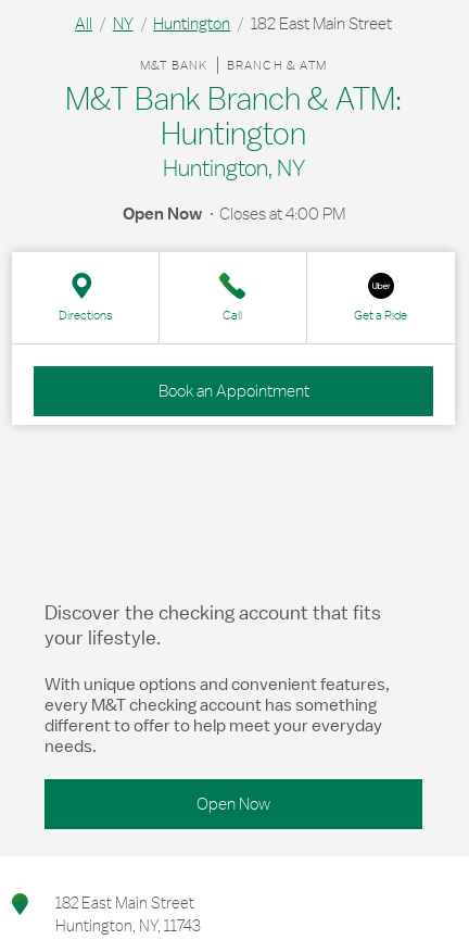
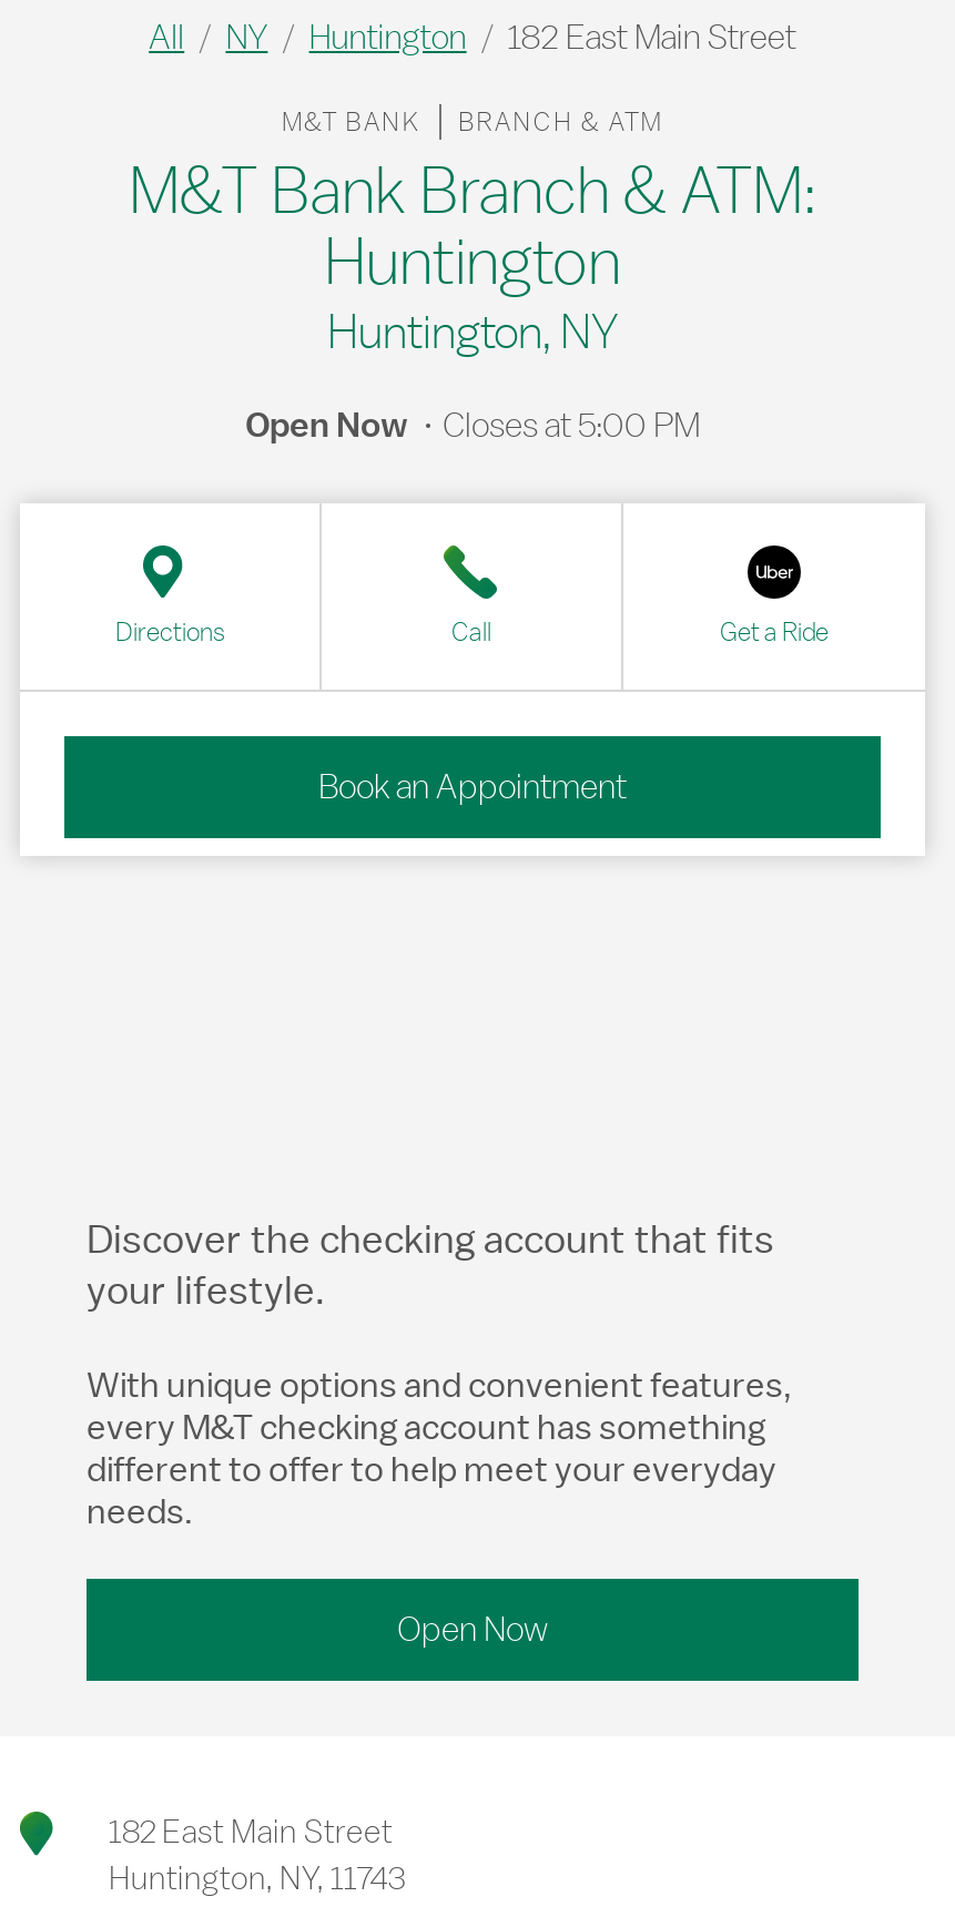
- Open Now Closes at 4:00 PM
+ Open Now Closes at 5:00 PM
